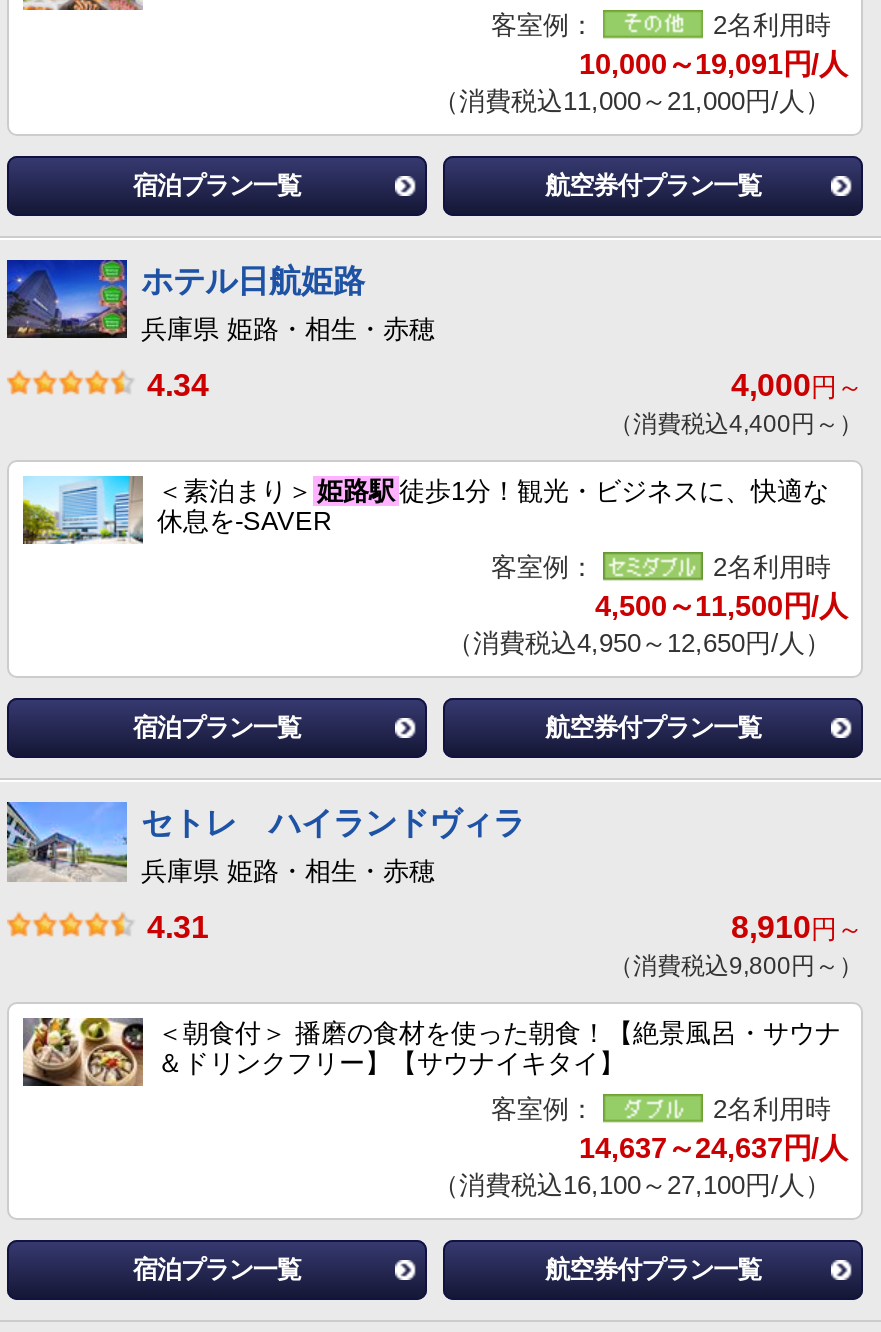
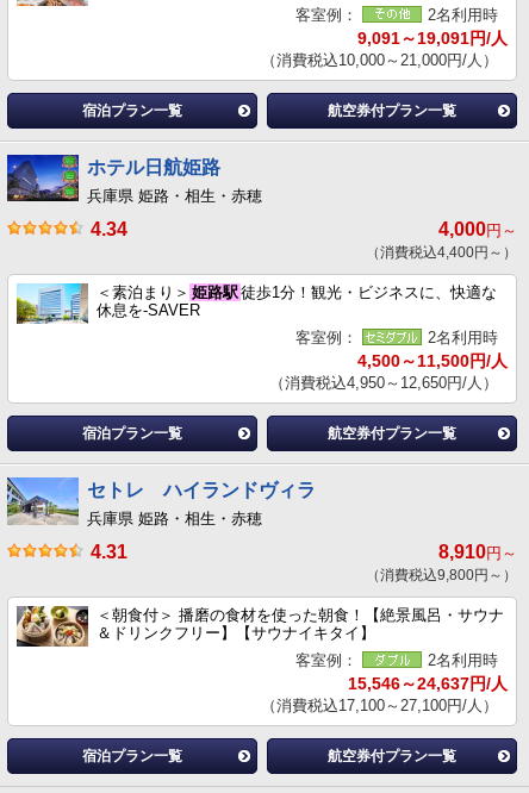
- 10,000～19,091円/人
+ 9,091～19,091円/人

- （消費税込11,000～21,000円/人）
+ （消費税込10,000～21,000円/人）

- 14,637～24,637円/人
+ 15,546～24,637円/人

- （消費税込16,100～27,100円/人）
+ （消費税込17,100～27,100円/人）
